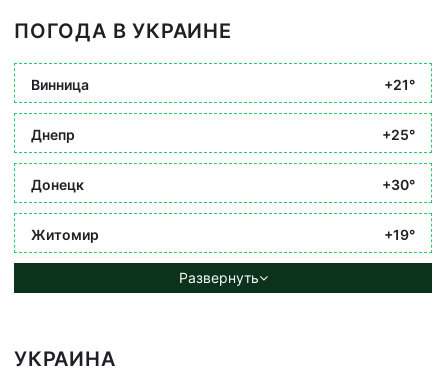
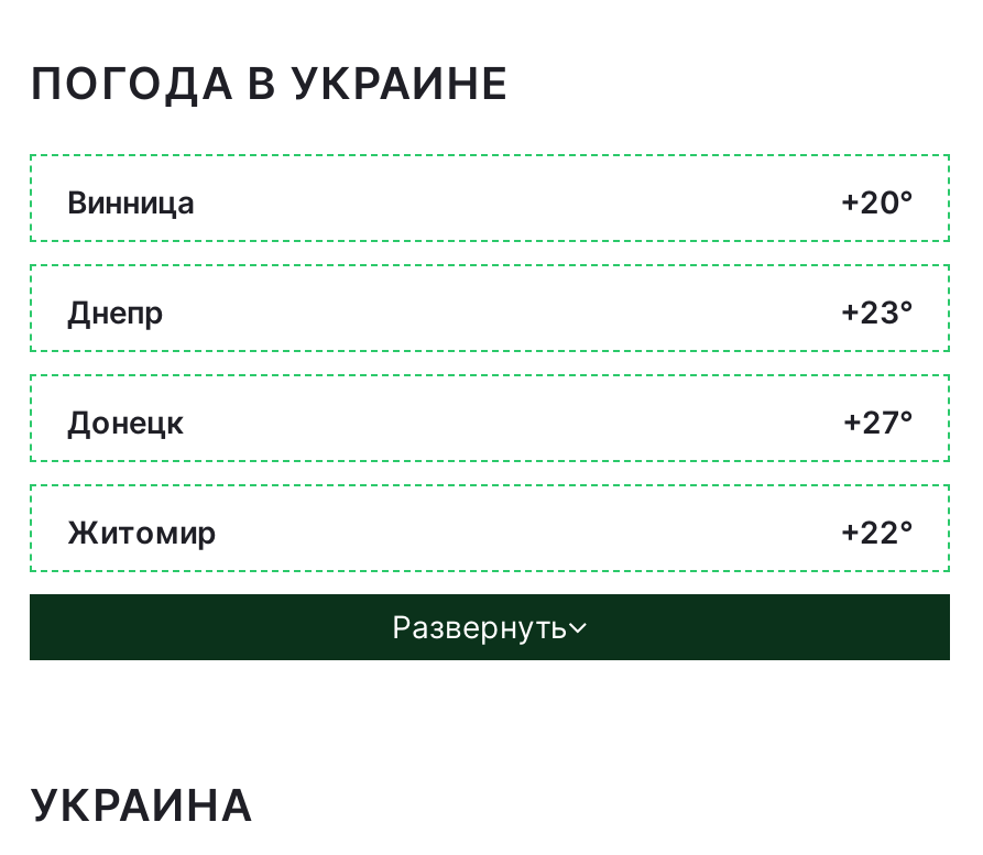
- +21°
+ +20°

- +25°
+ +23°

- +30°
+ +27°

- +19°
+ +22°
